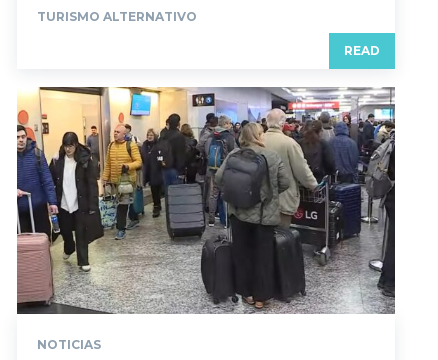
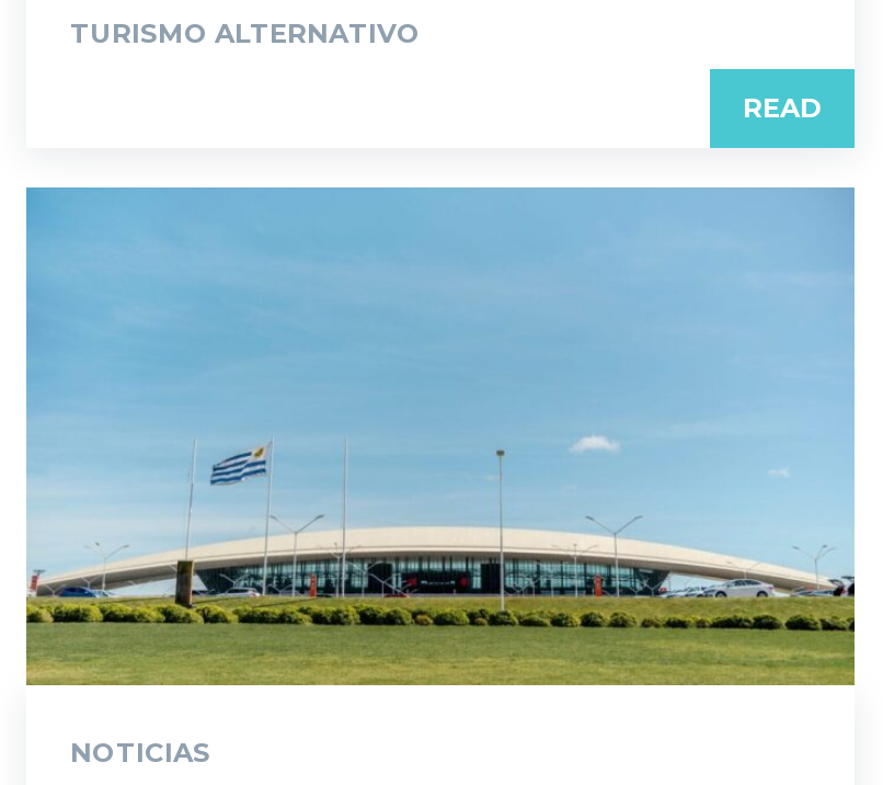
- [image]
+ [image]
